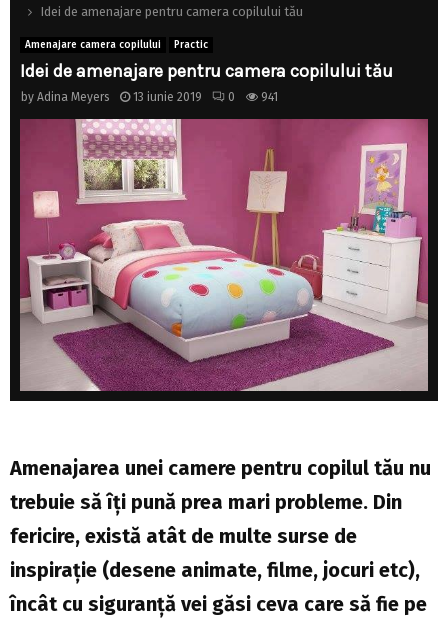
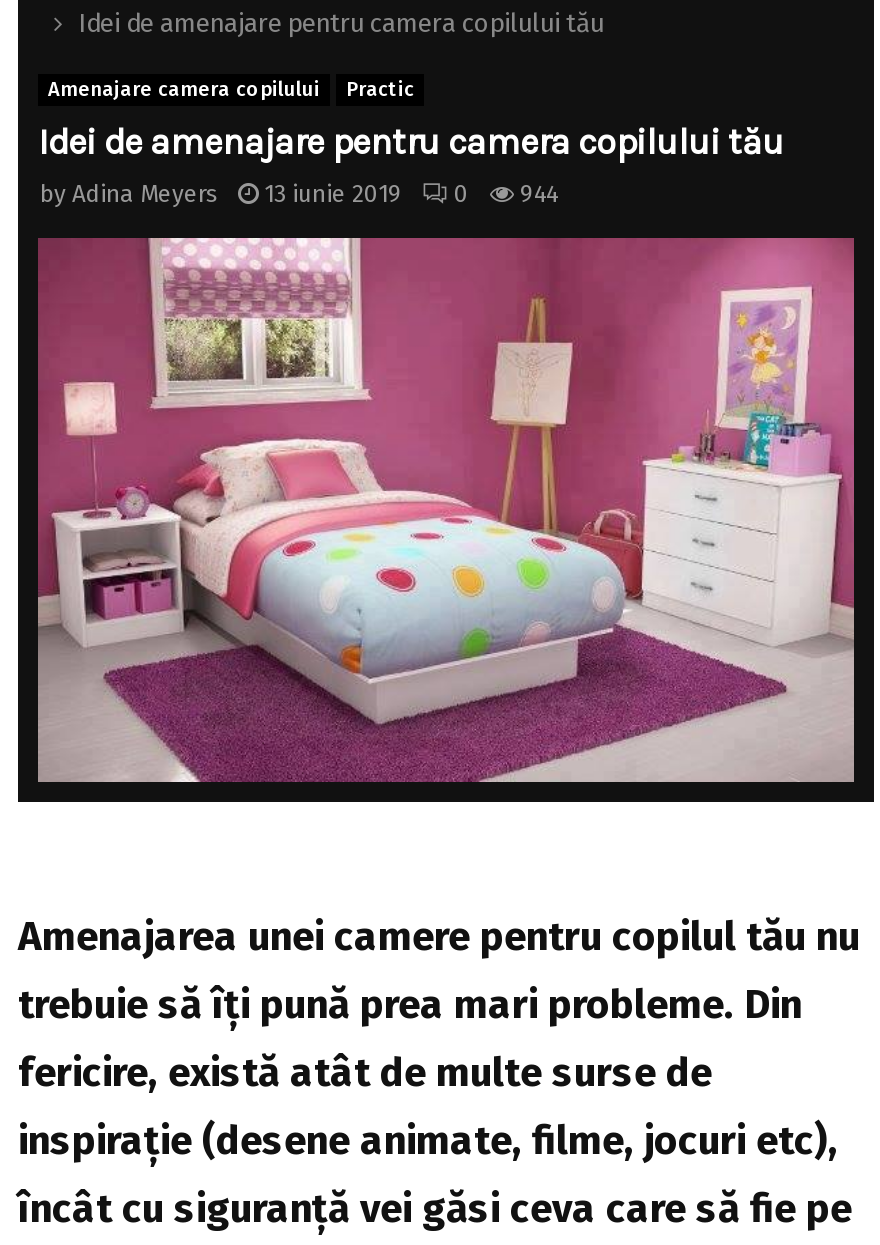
- by Adina Meyers 13 iunie 2019 0 941
+ by Adina Meyers 13 iunie 2019 0 944
